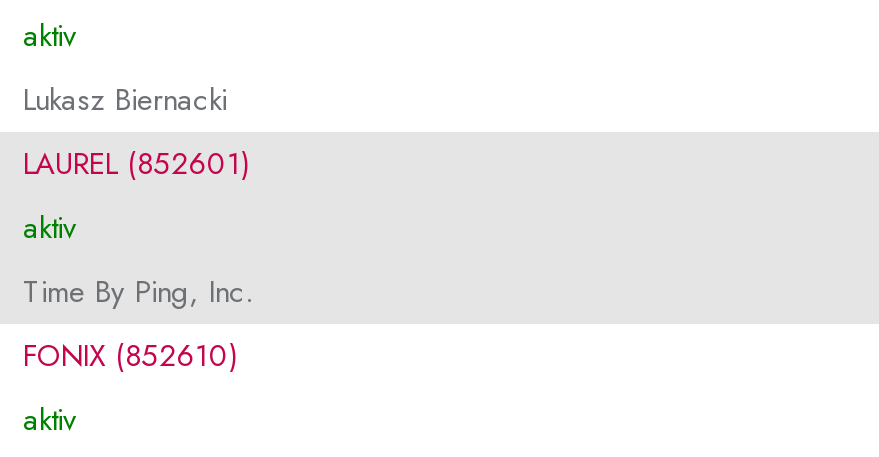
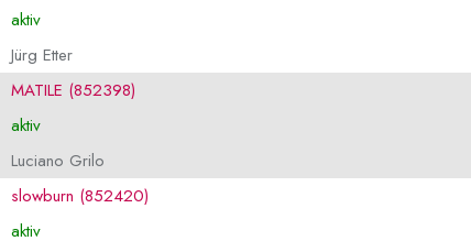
- Lukasz Biernacki
+ Jürg Etter

- LAUREL (852601)
+ MATILE (852398)

- Time By Ping, Inc.
+ Luciano Grilo

- FONIX (852610)
+ slowburn (852420)
